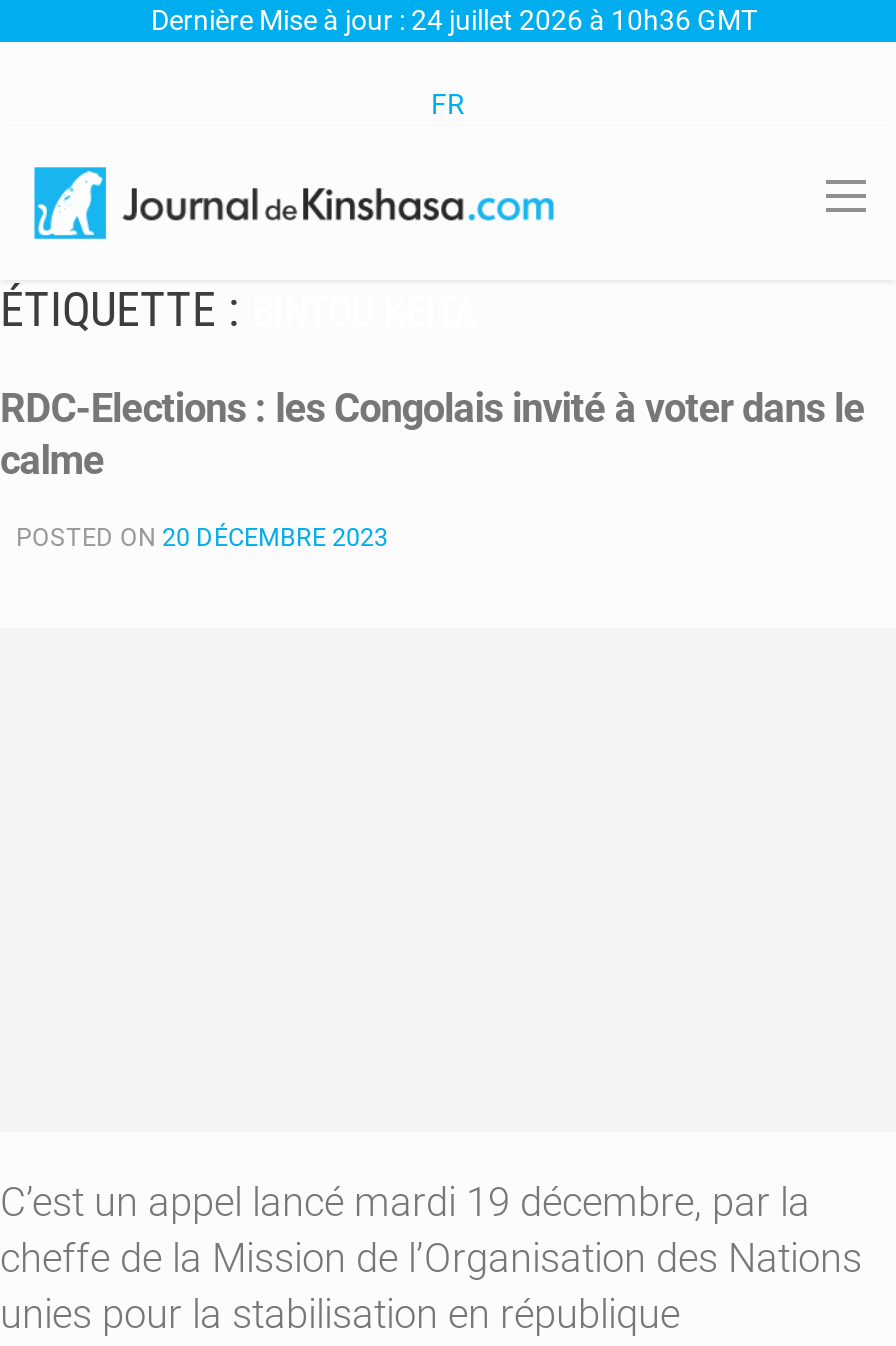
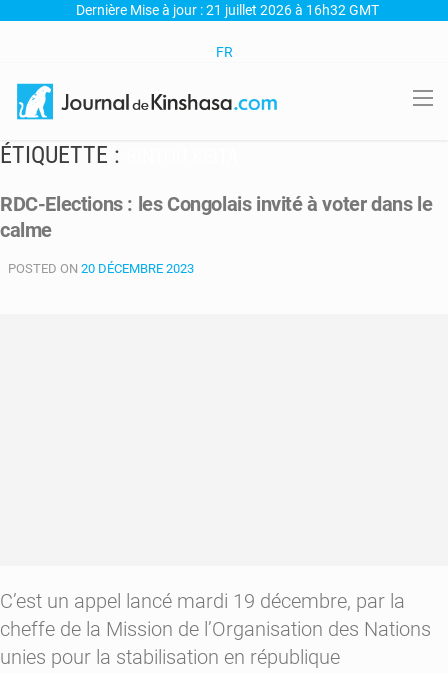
- Dernière Mise à jour : 24 juillet 2026 à 10h36 GMT
+ Dernière Mise à jour : 21 juillet 2026 à 16h32 GMT
